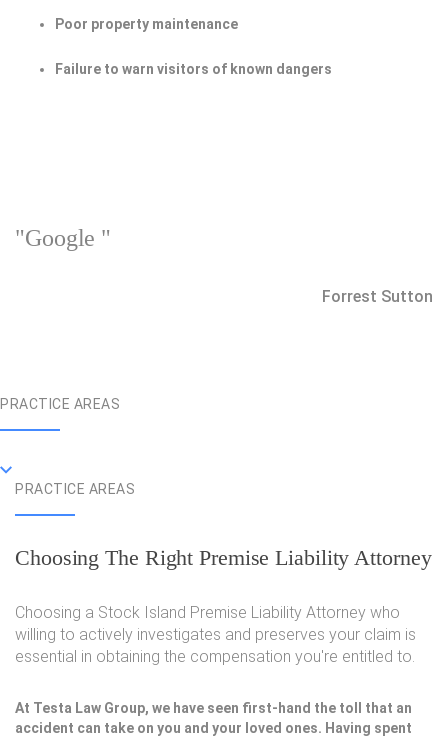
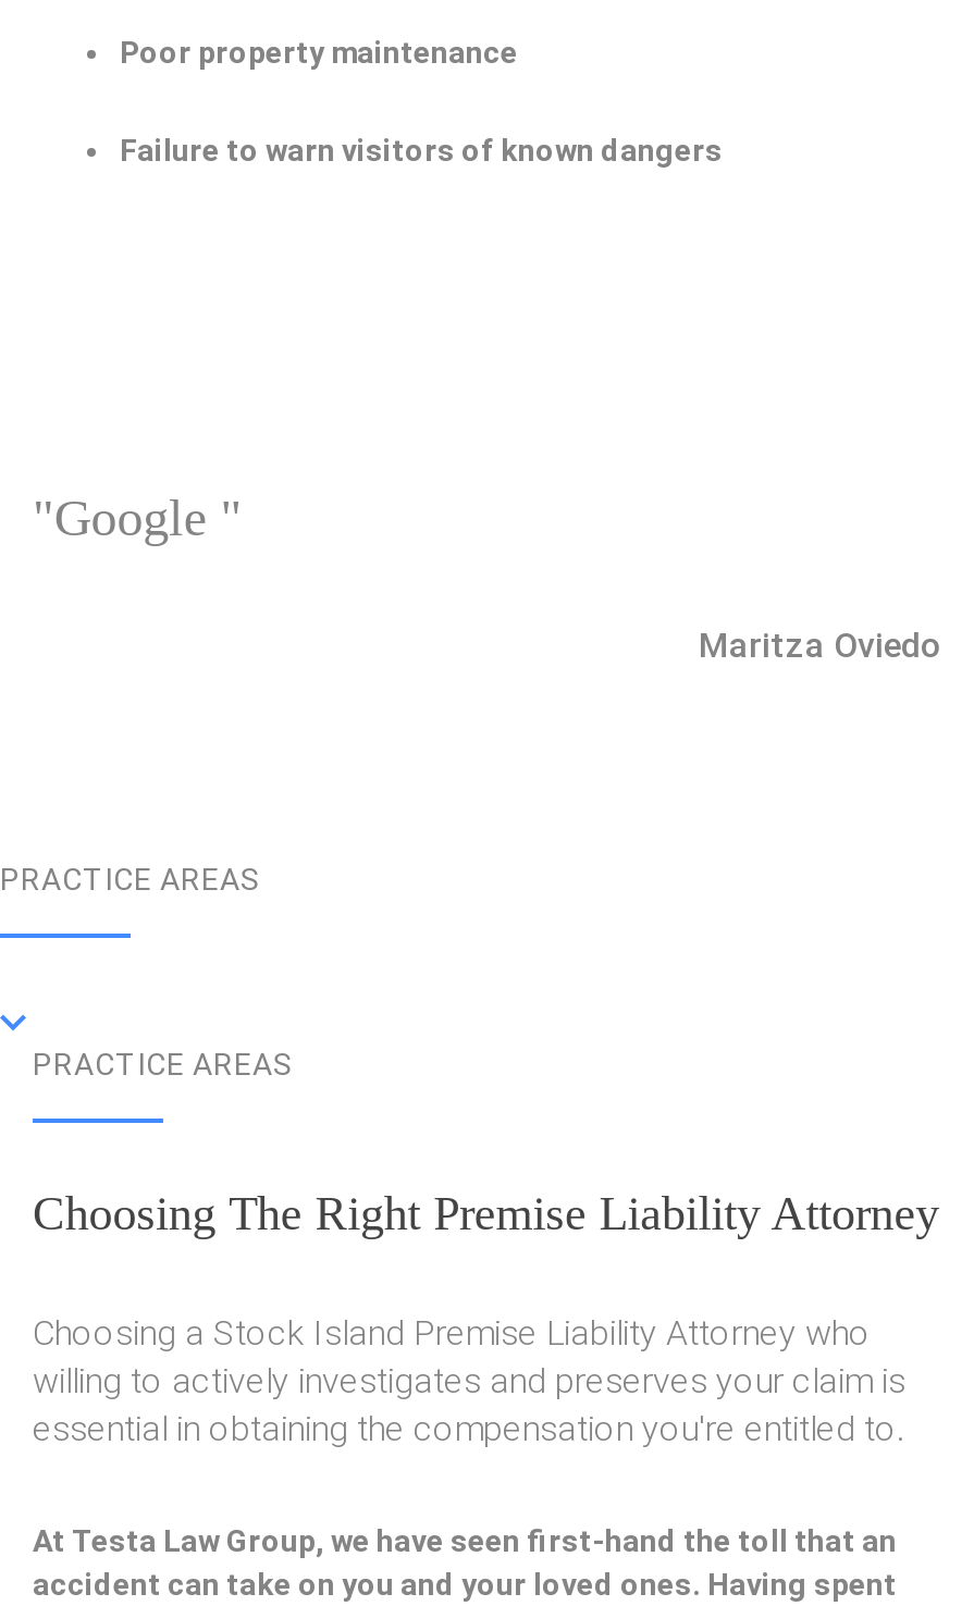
- Forrest Sutton
+ Maritza Oviedo
